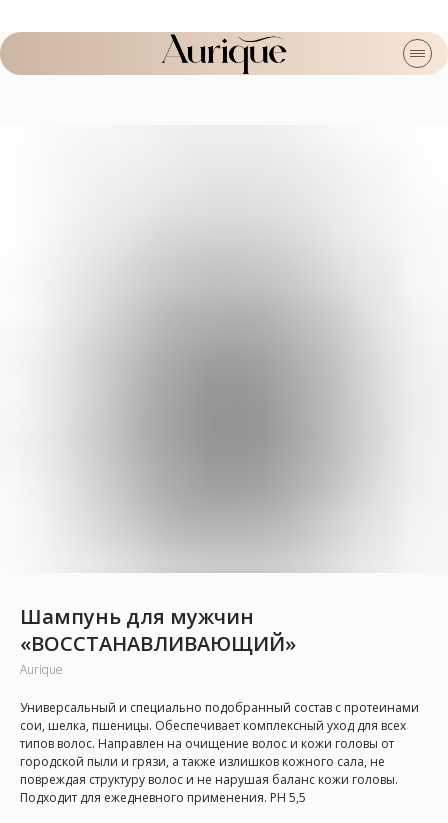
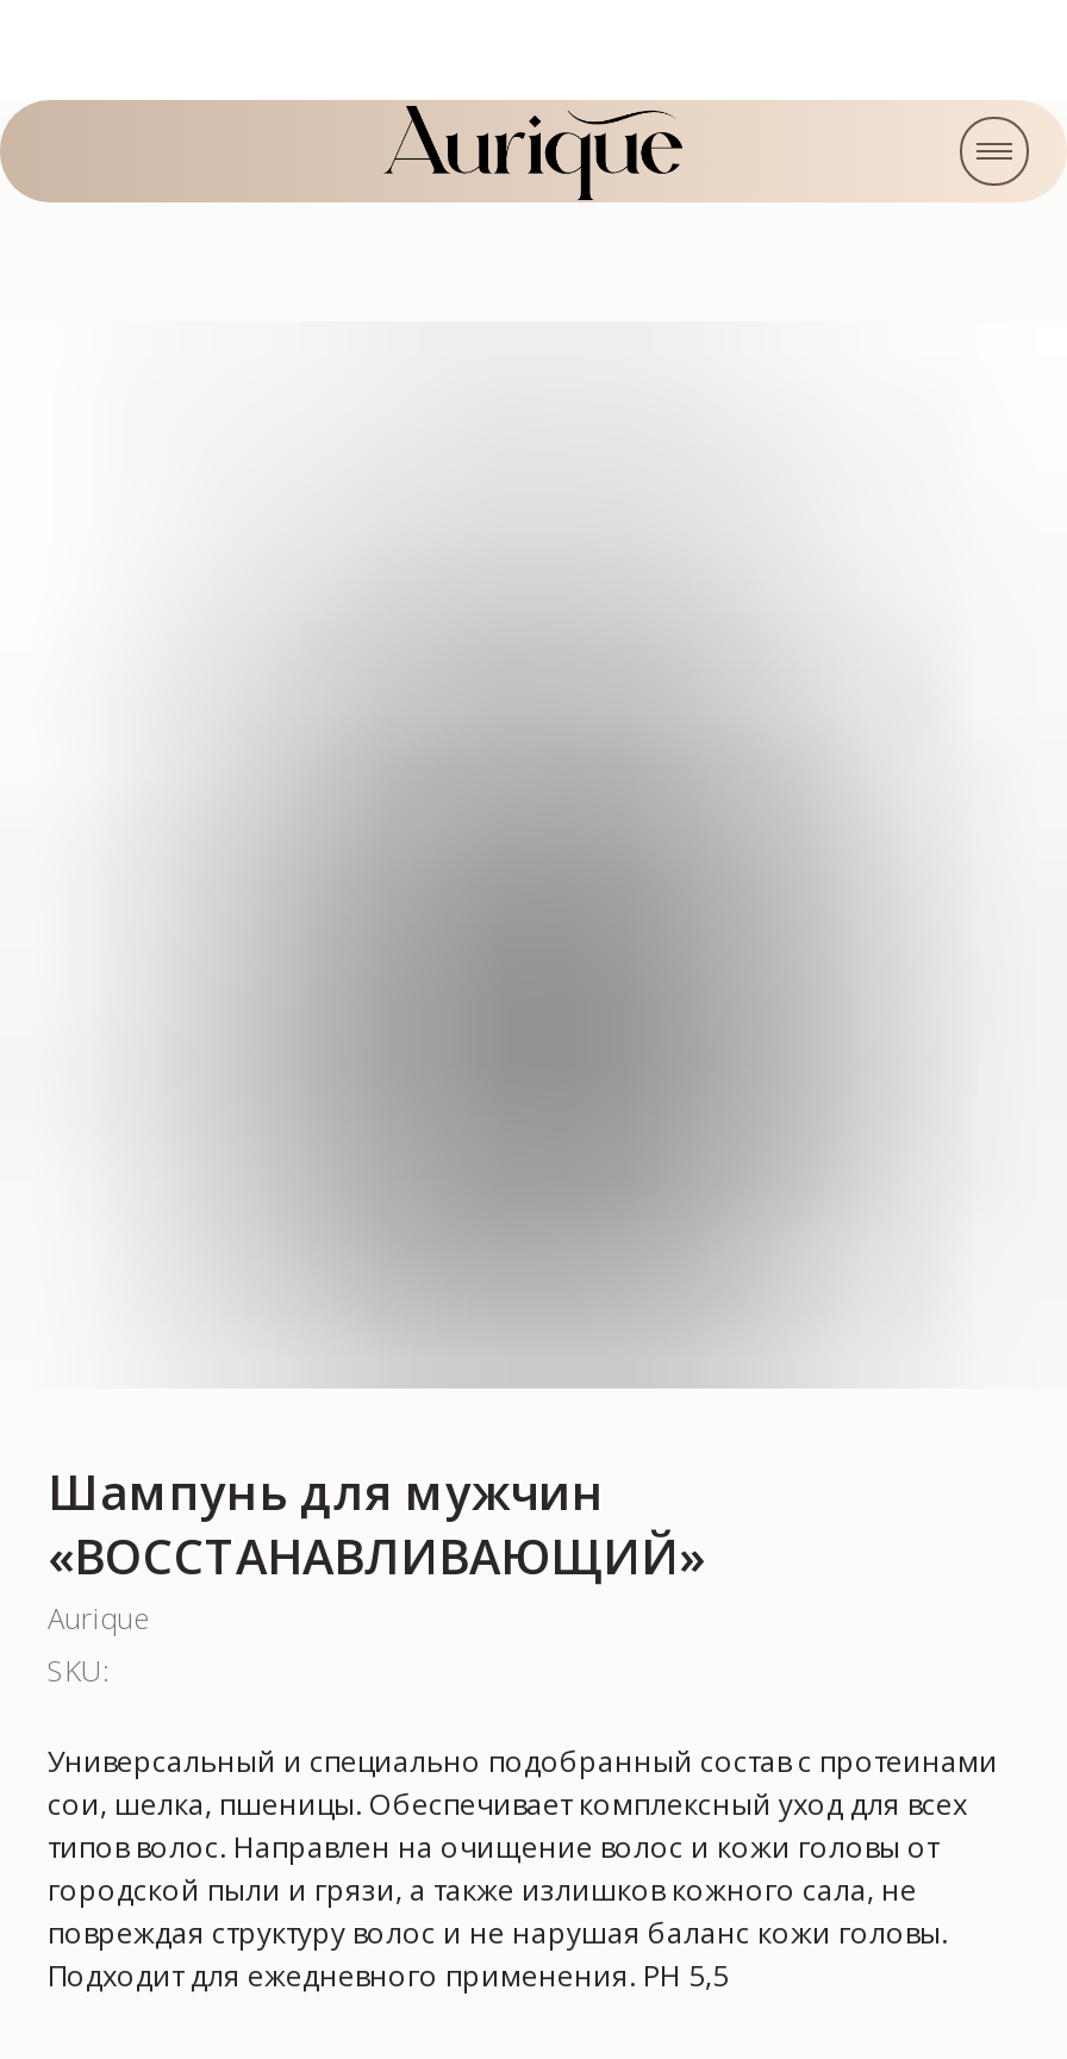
+ SKU:
